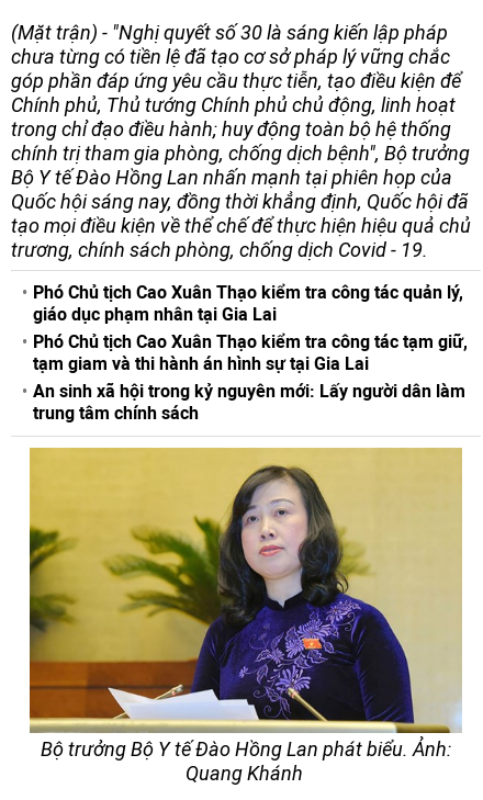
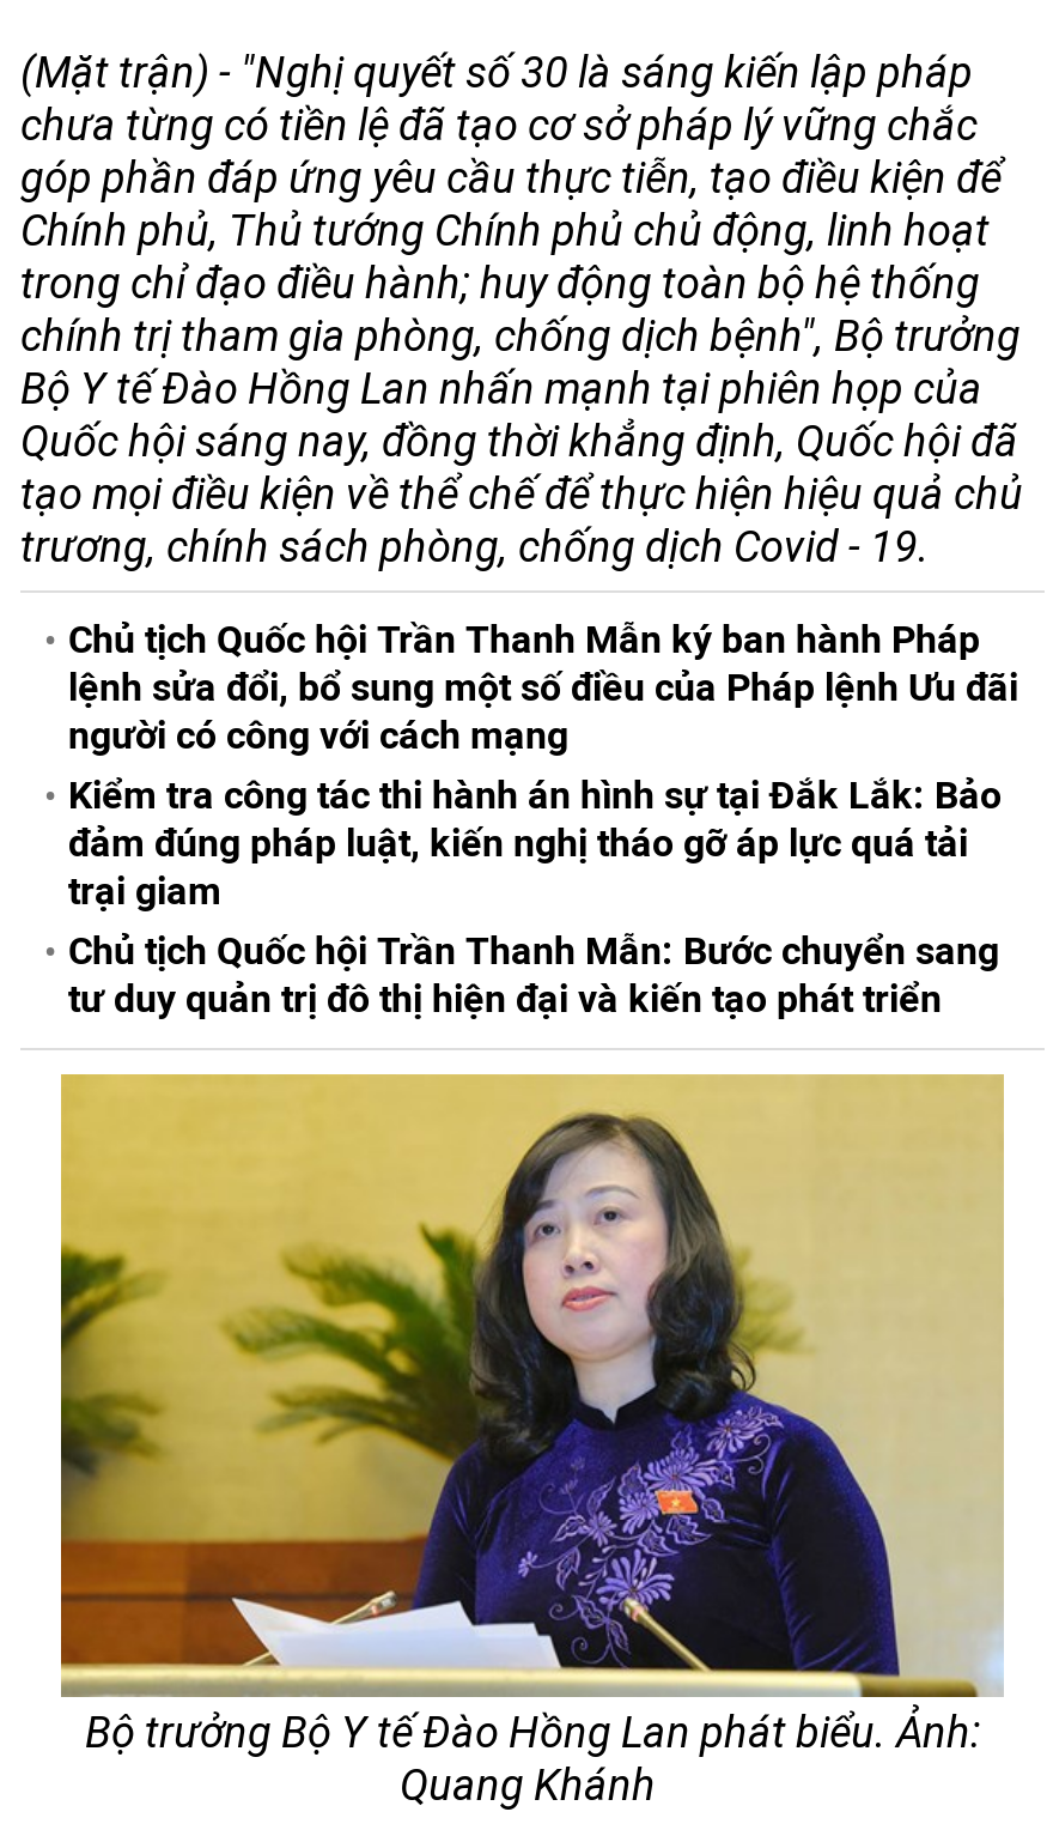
- Phó Chủ tịch Cao Xuân Thạo kiểm tra công tác quản lý,
- giáo dục phạm nhân tại Gia Lai
- Phó Chủ tịch Cao Xuân Thạo kiểm tra công tác tạm giữ,
- tạm giam và thi hành án hình sự tại Gia Lai
- An sinh xã hội trong kỷ nguyên mới: Lấy người dân làm
- trung tâm chính sách
+ Chủ tịch Quốc hội Trần Thanh Mẫn ký ban hành Pháp
+ lệnh sửa đổi, bổ sung một số điều của Pháp lệnh Ưu đãi
+ người có công với cách mạng
+ Kiểm tra công tác thi hành án hình sự tại Đắk Lắk: Bảo
+ đảm đúng pháp luật, kiến nghị tháo gỡ áp lực quá tải
+ trại giam
+ Chủ tịch Quốc hội Trần Thanh Mẫn: Bước chuyển sang
+ tư duy quản trị đô thị hiện đại và kiến tạo phát triển
